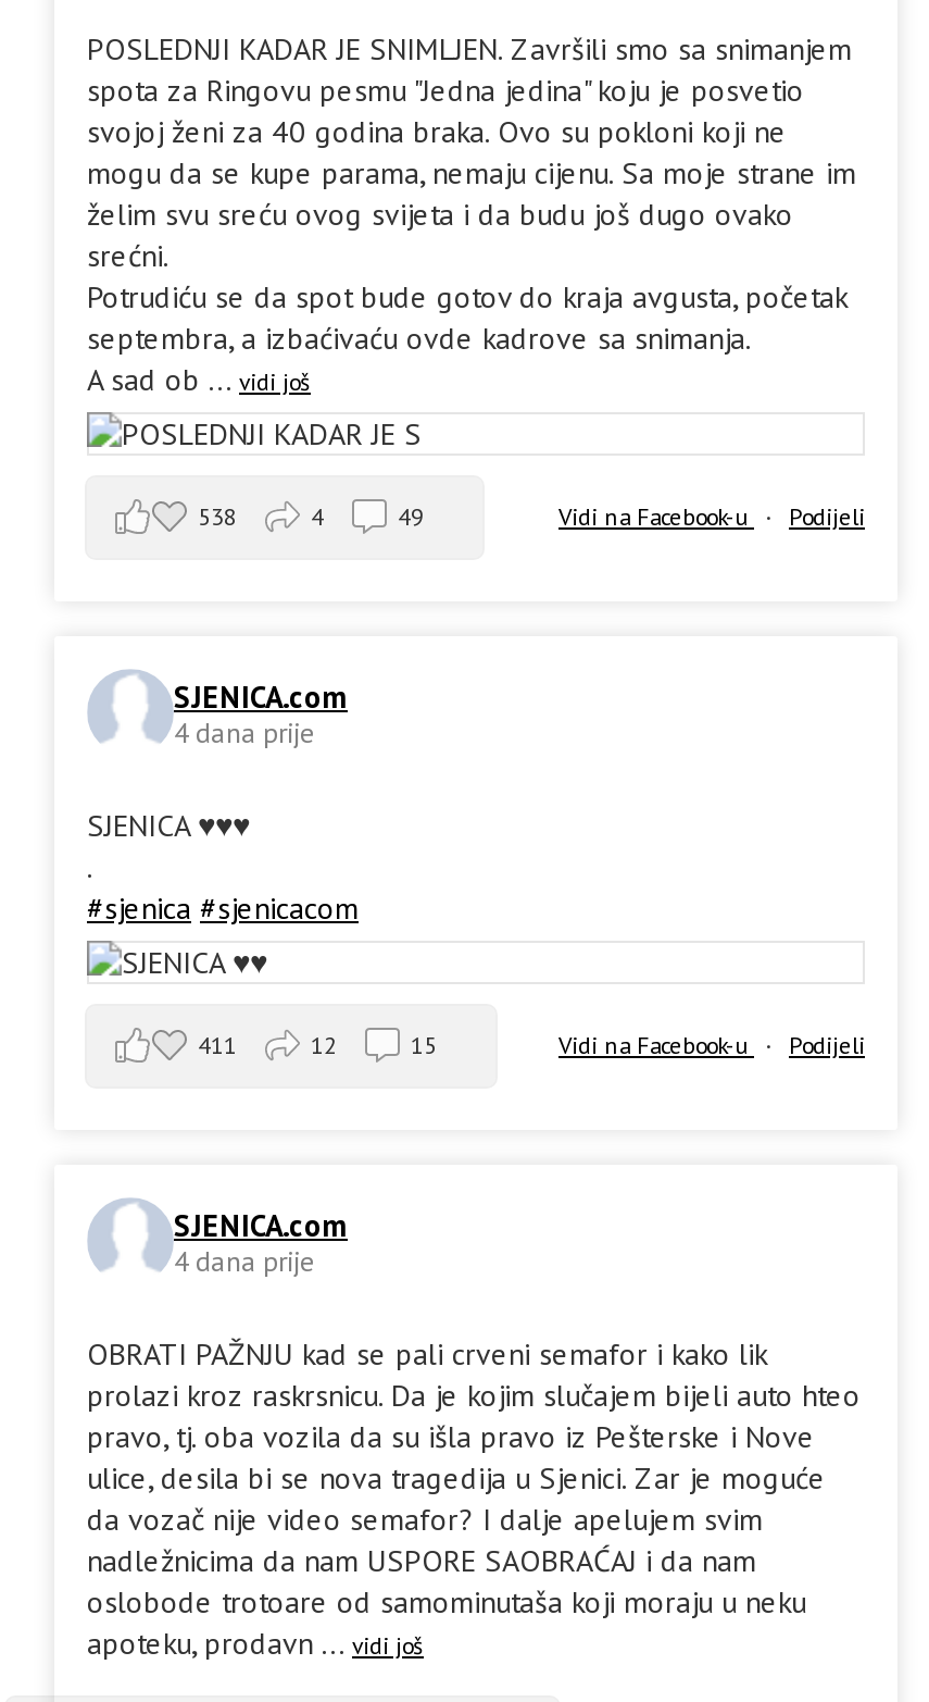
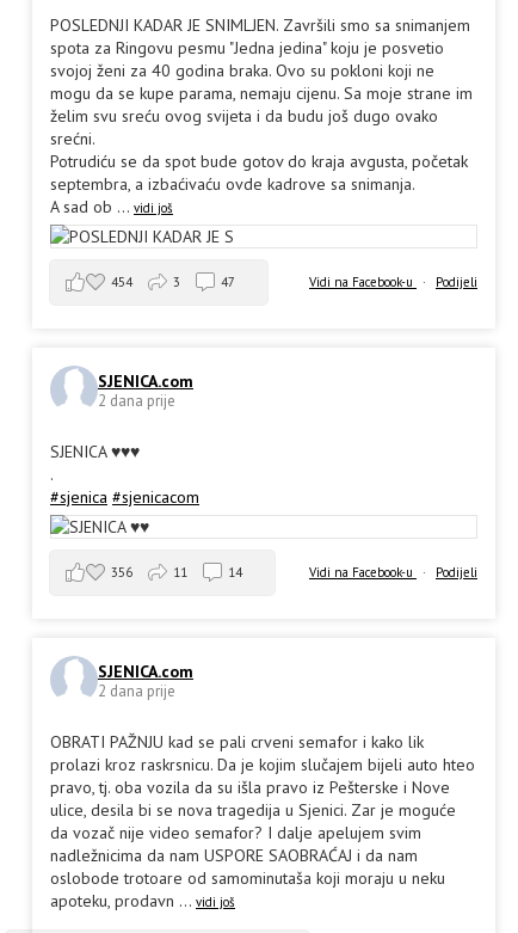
- 538
+ 454

- 4
+ 3

- 49
+ 47

- 4 dana prije
+ 2 dana prije

- 411
+ 356

- 12
+ 11

- 15
+ 14

- 4 dana prije
+ 2 dana prije
